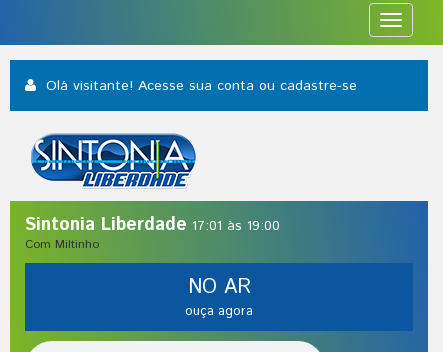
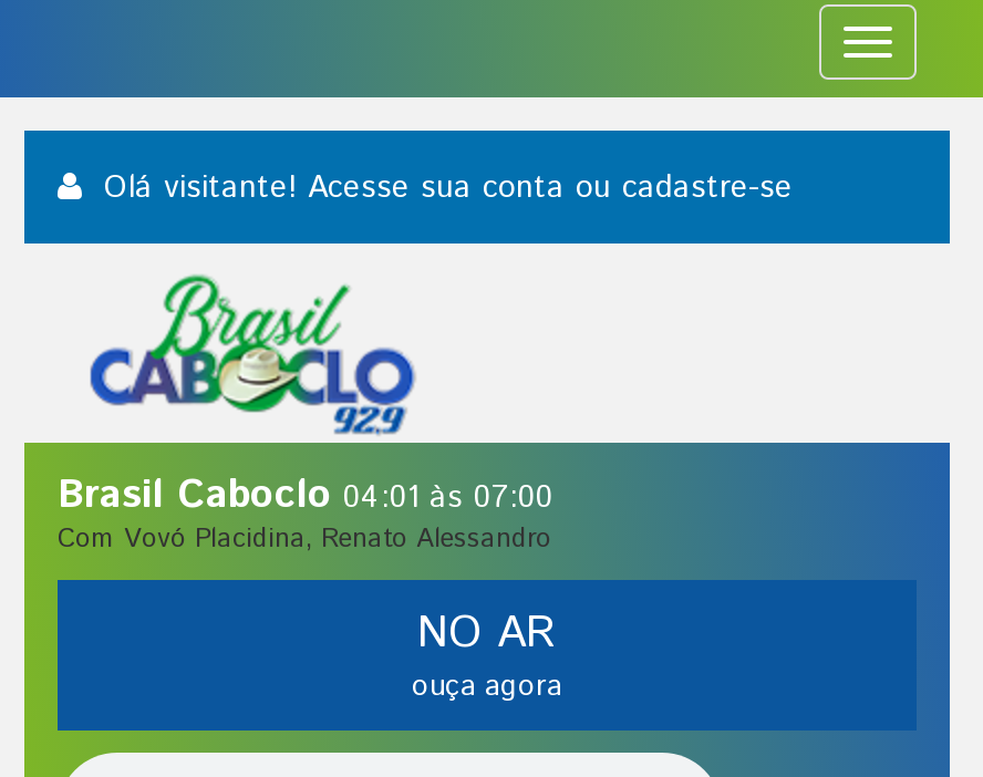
- [image]
- Sintonia Liberdade 17:01 às 19:00
- Com Miltinho
+ [image]
+ Brasil Caboclo 04:01 às 07:00
+ Com Vovó Placidina, Renato Alessandro
